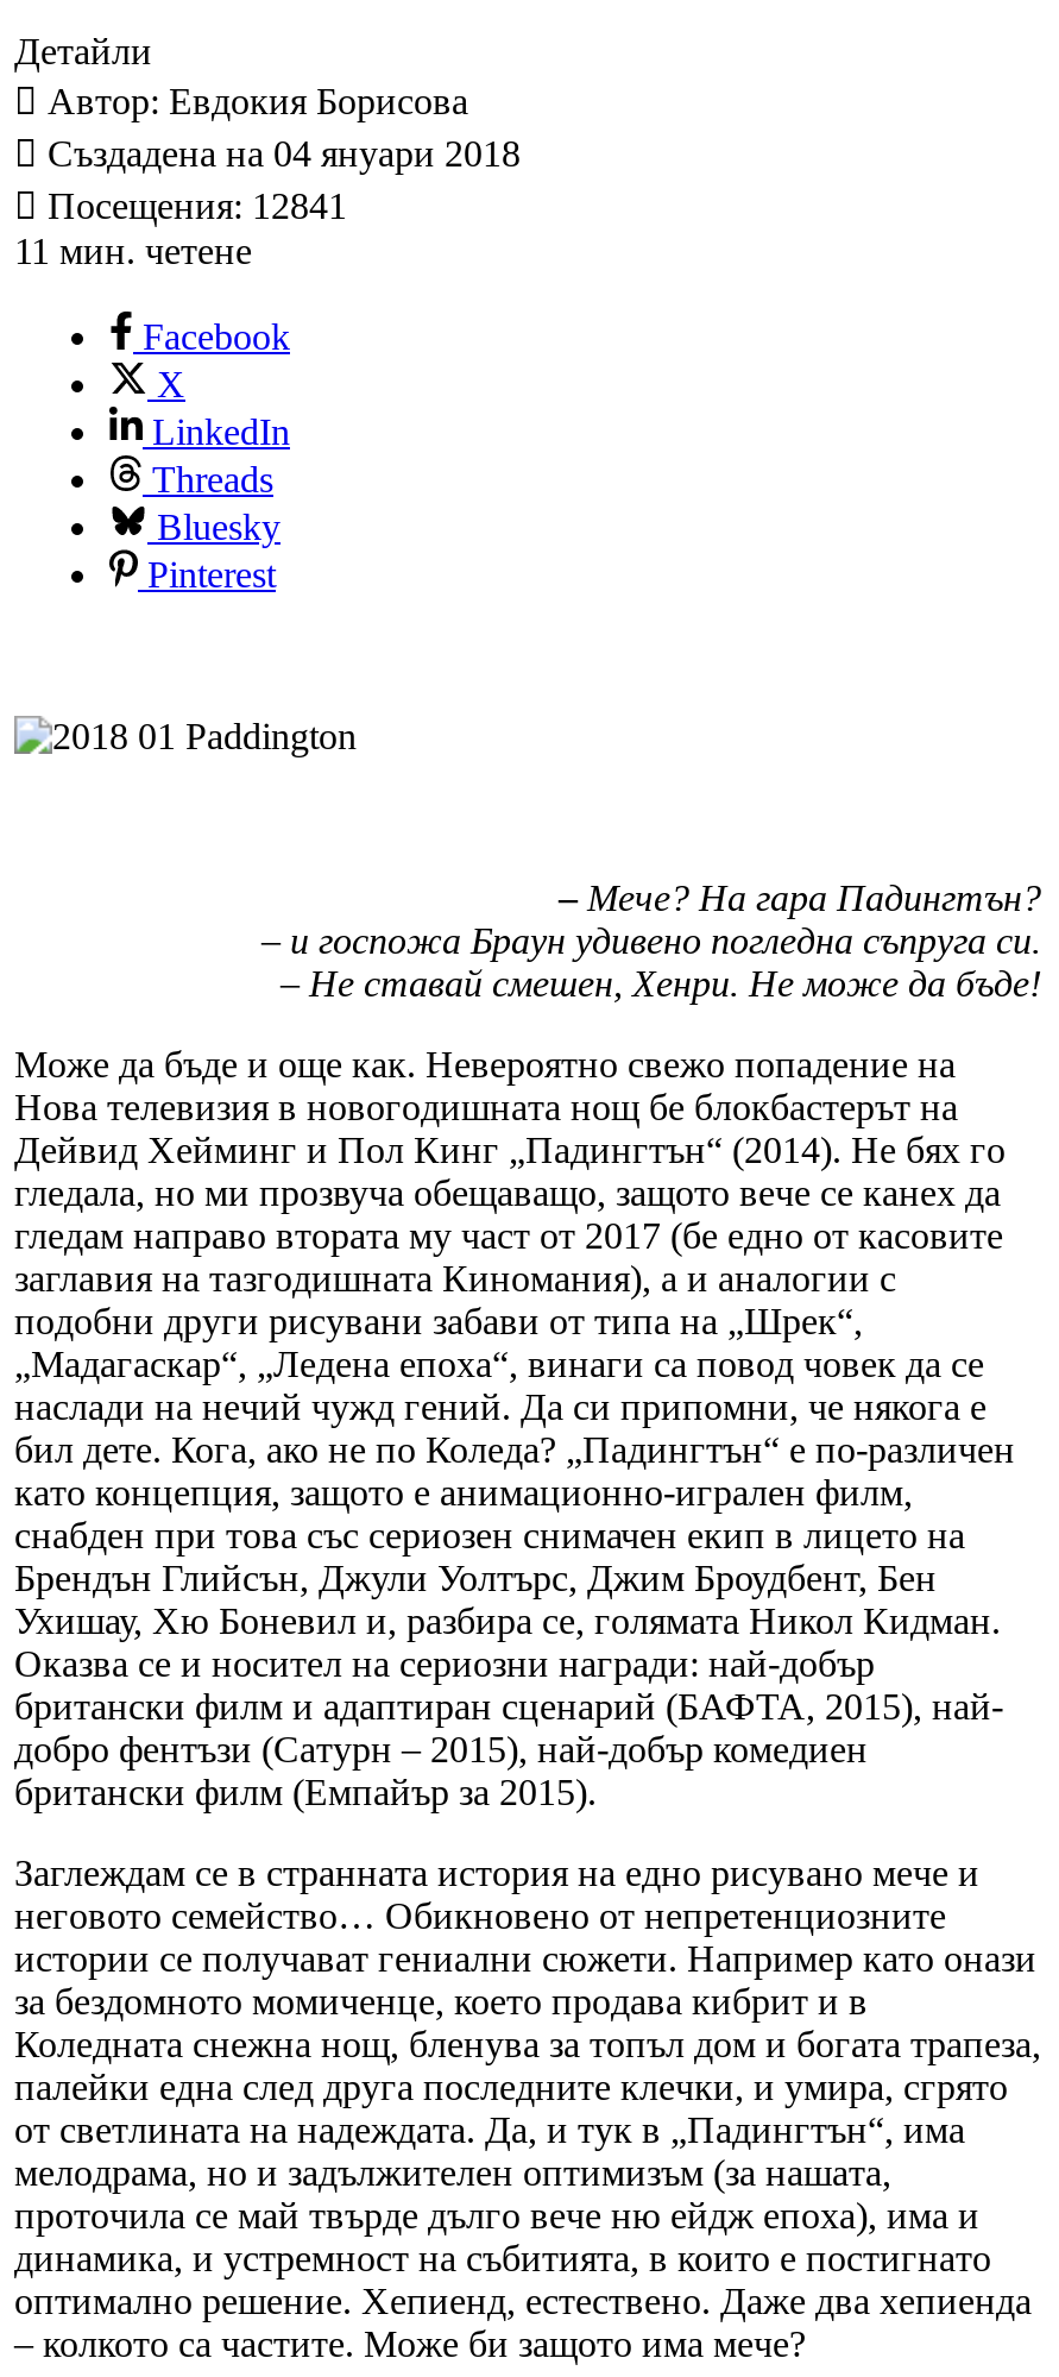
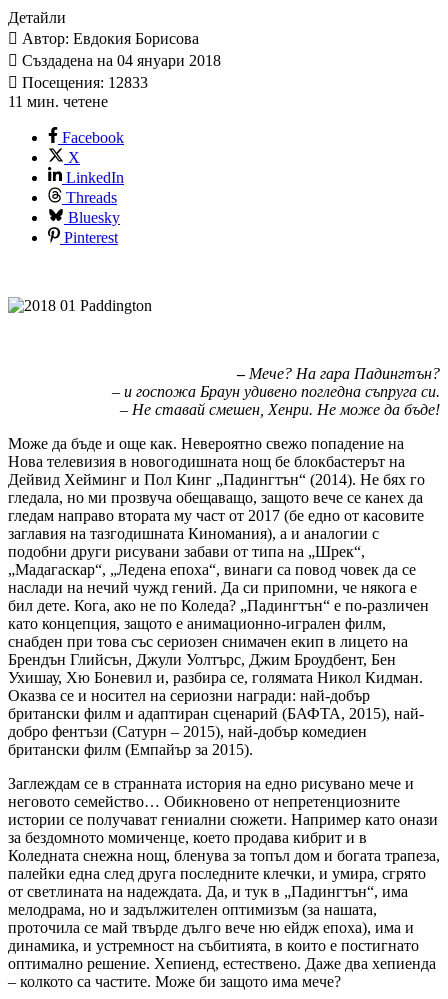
- Посещения: 12841
+ Посещения: 12833
